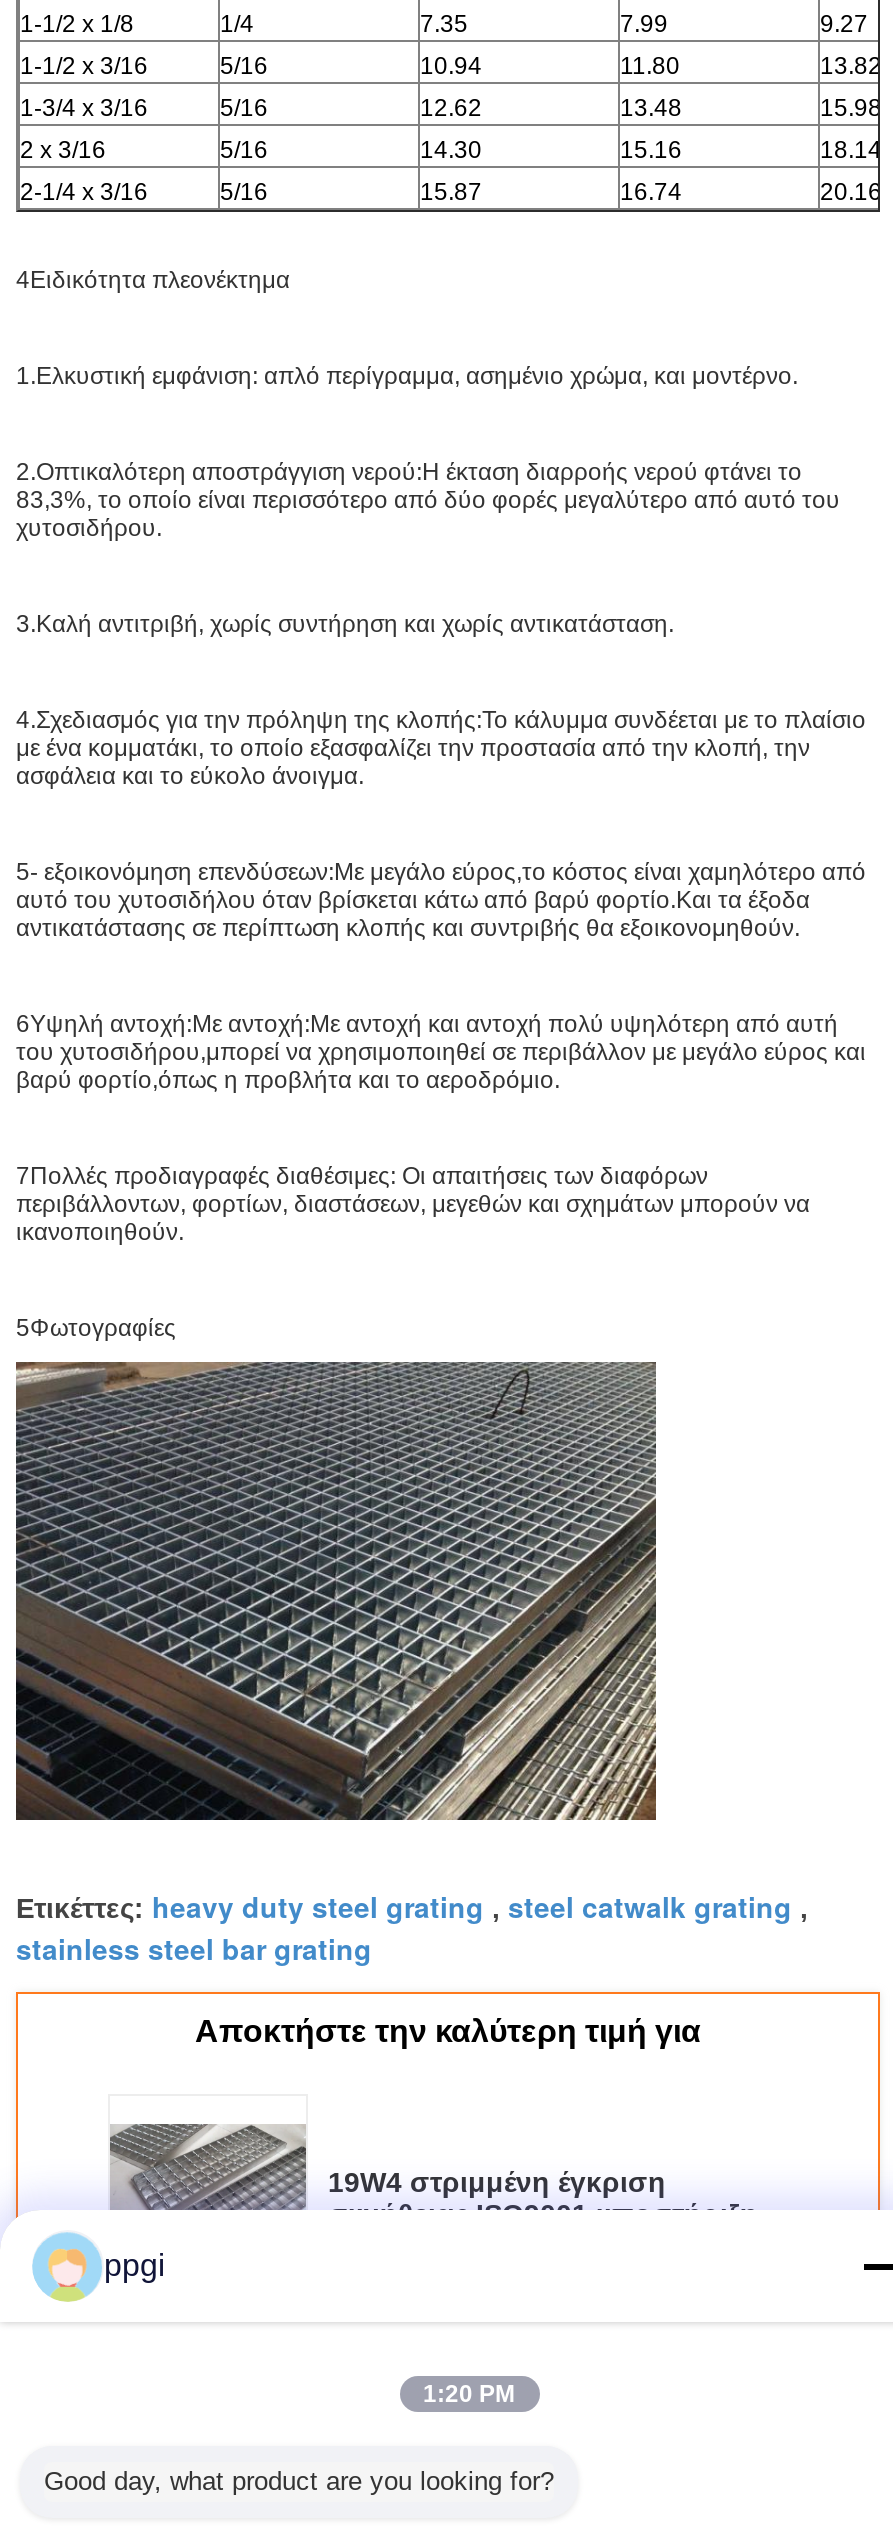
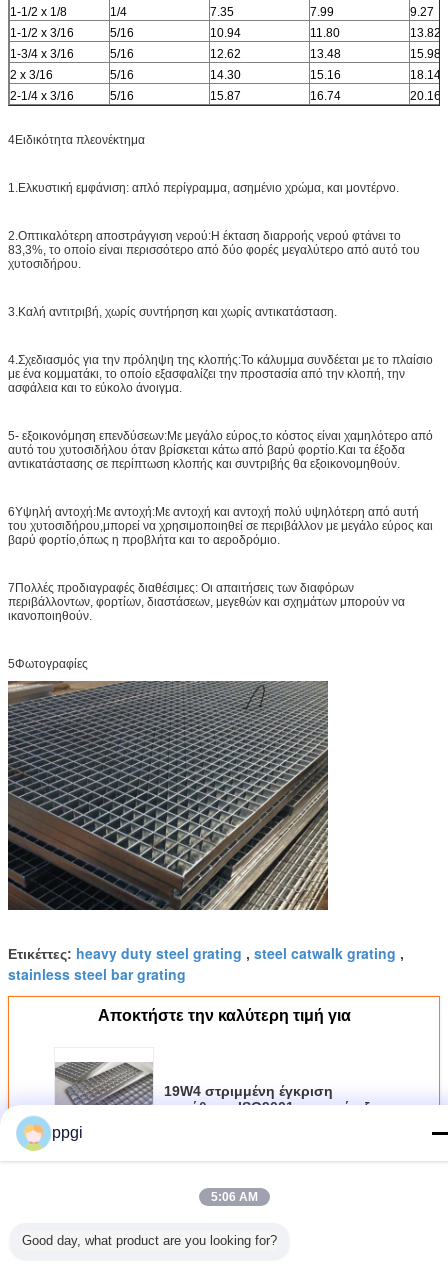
- 1:20 PM
+ 5:06 AM
